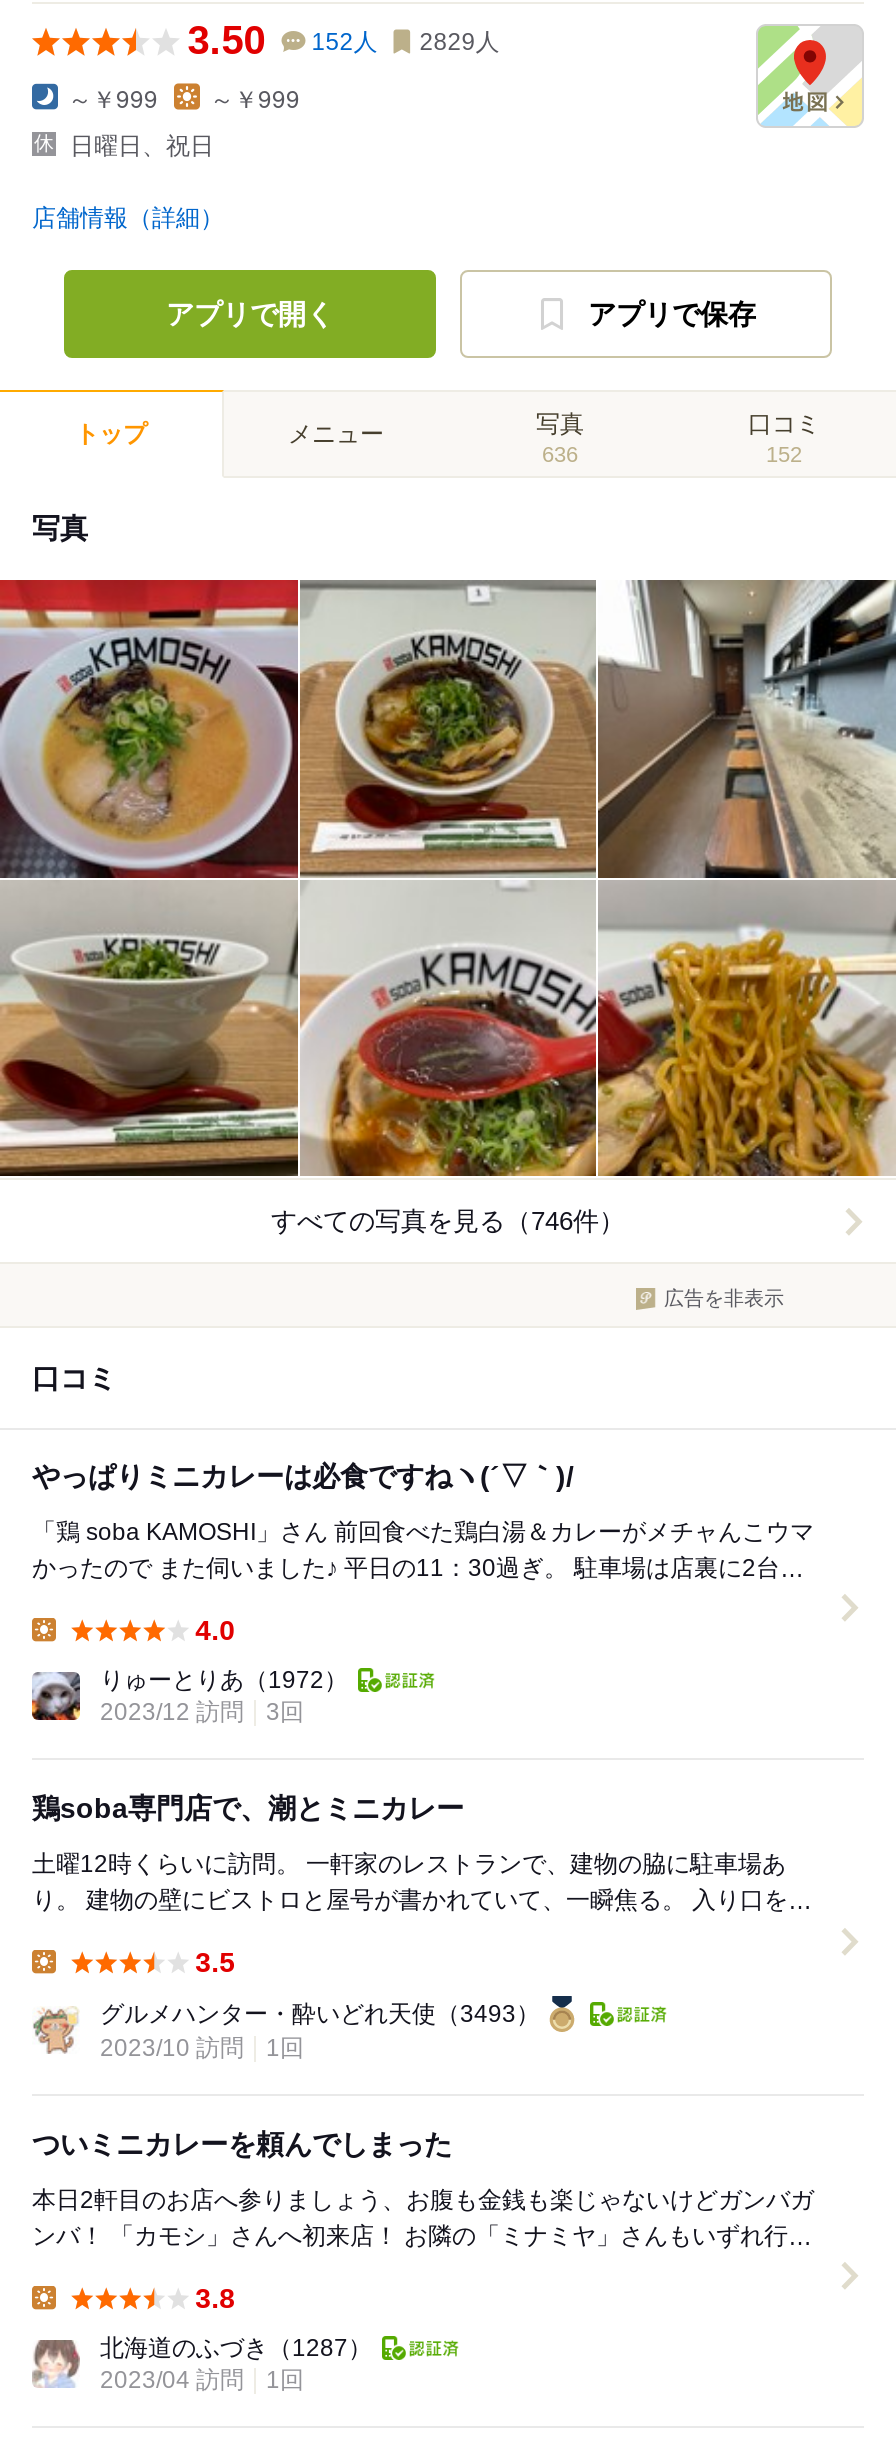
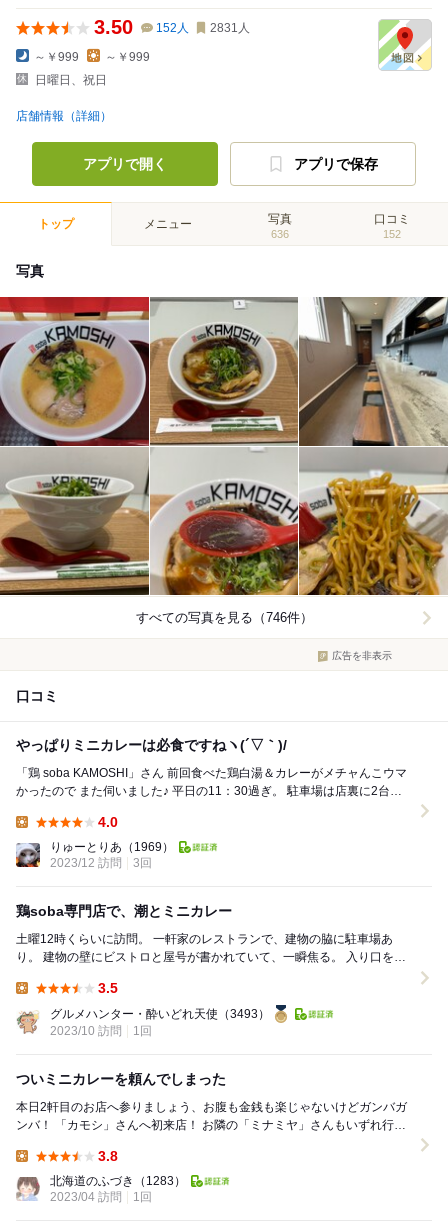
- 3.50 152人 2829人
+ 3.50 152人 2831人

- りゅーとりあ（1972）
+ りゅーとりあ（1969）

- 北海道のふづき（1287）
+ 北海道のふづき（1283）
